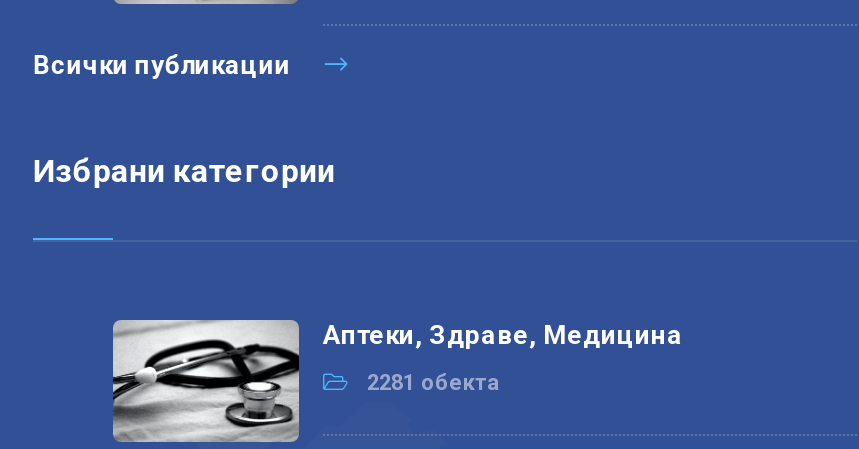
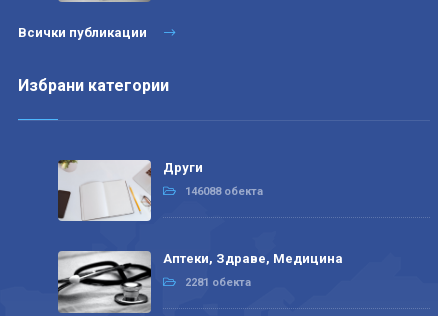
+ [image]
+ Други
+ 146088 обекта
